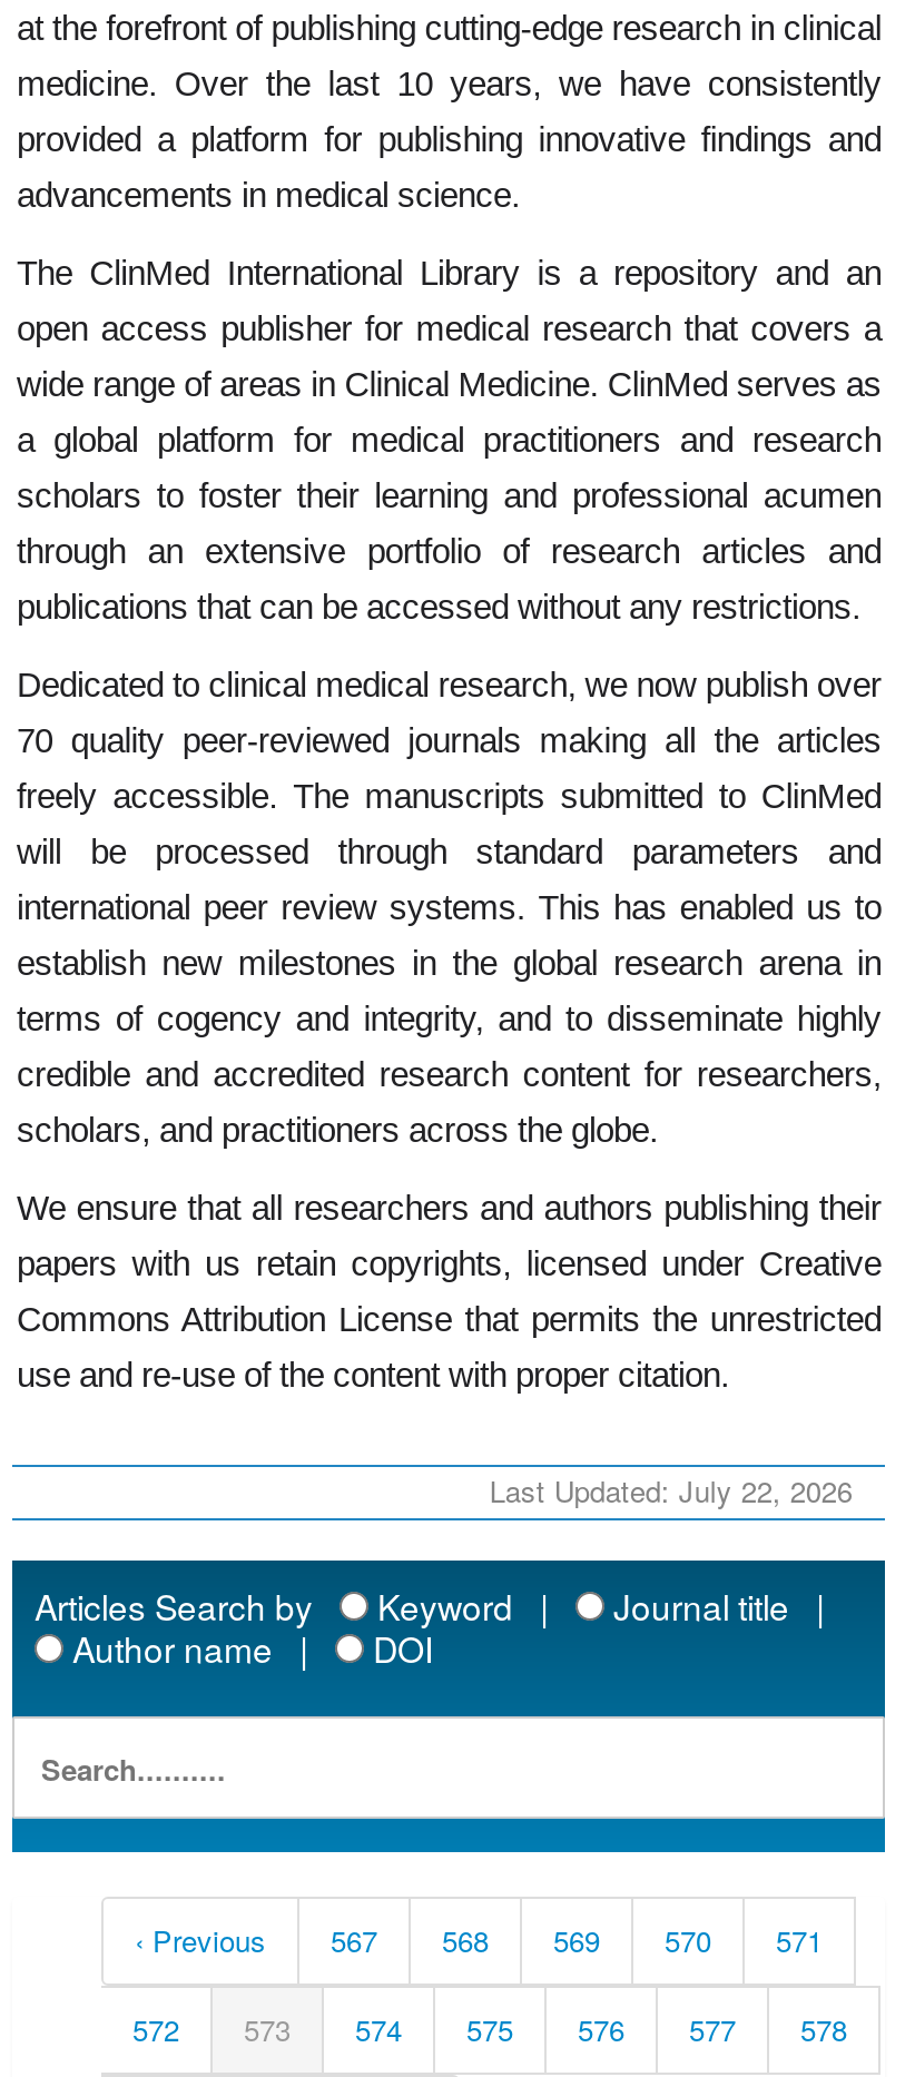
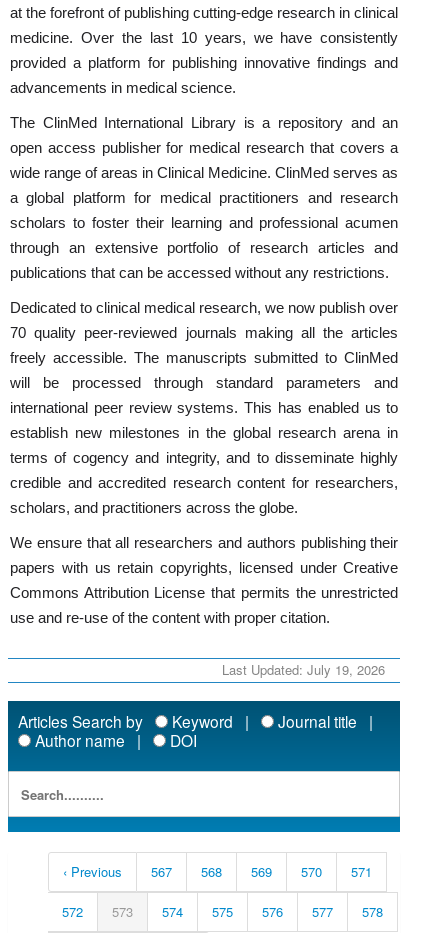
- Last Updated: July 22, 2026
+ Last Updated: July 19, 2026
